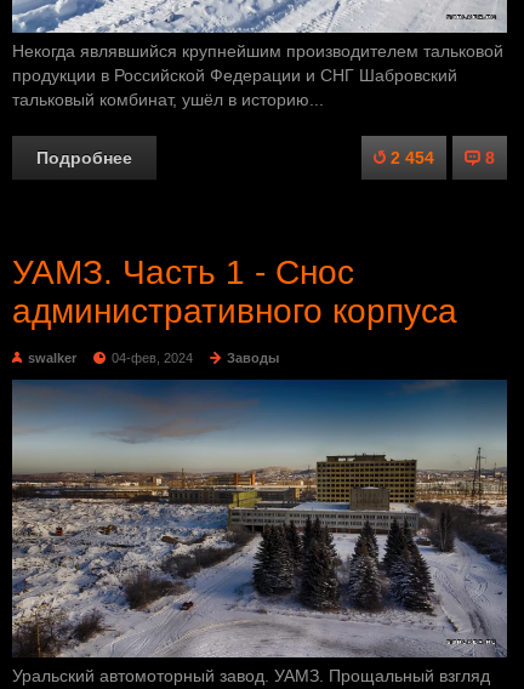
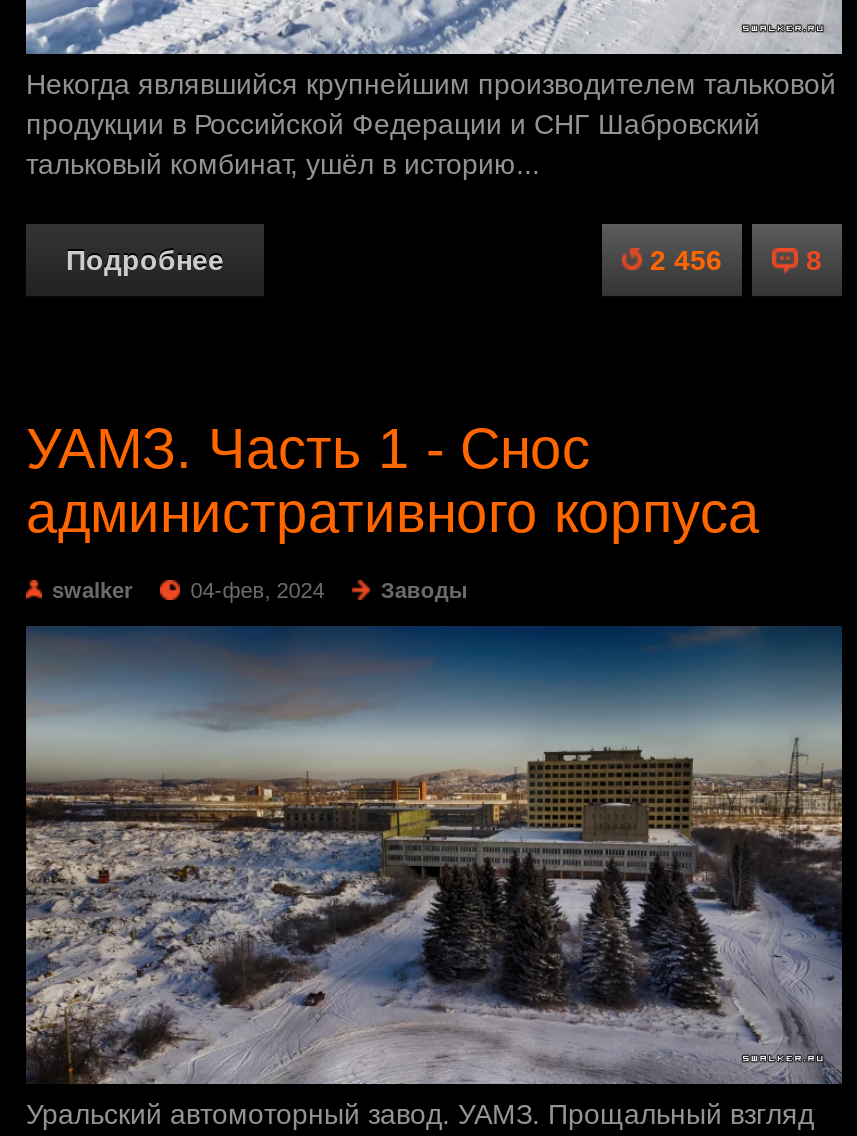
- 2 454
+ 2 456
